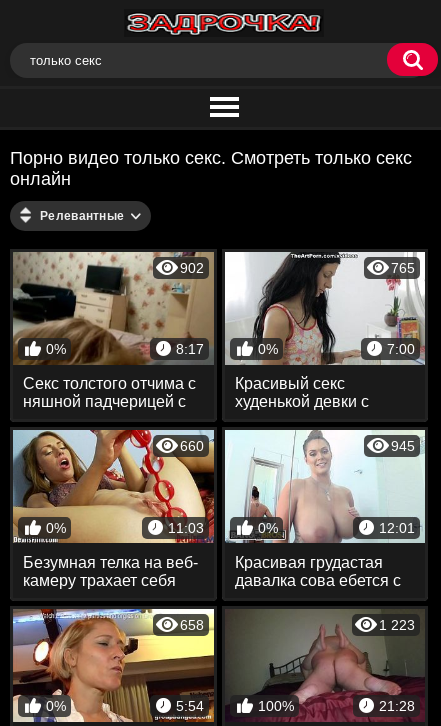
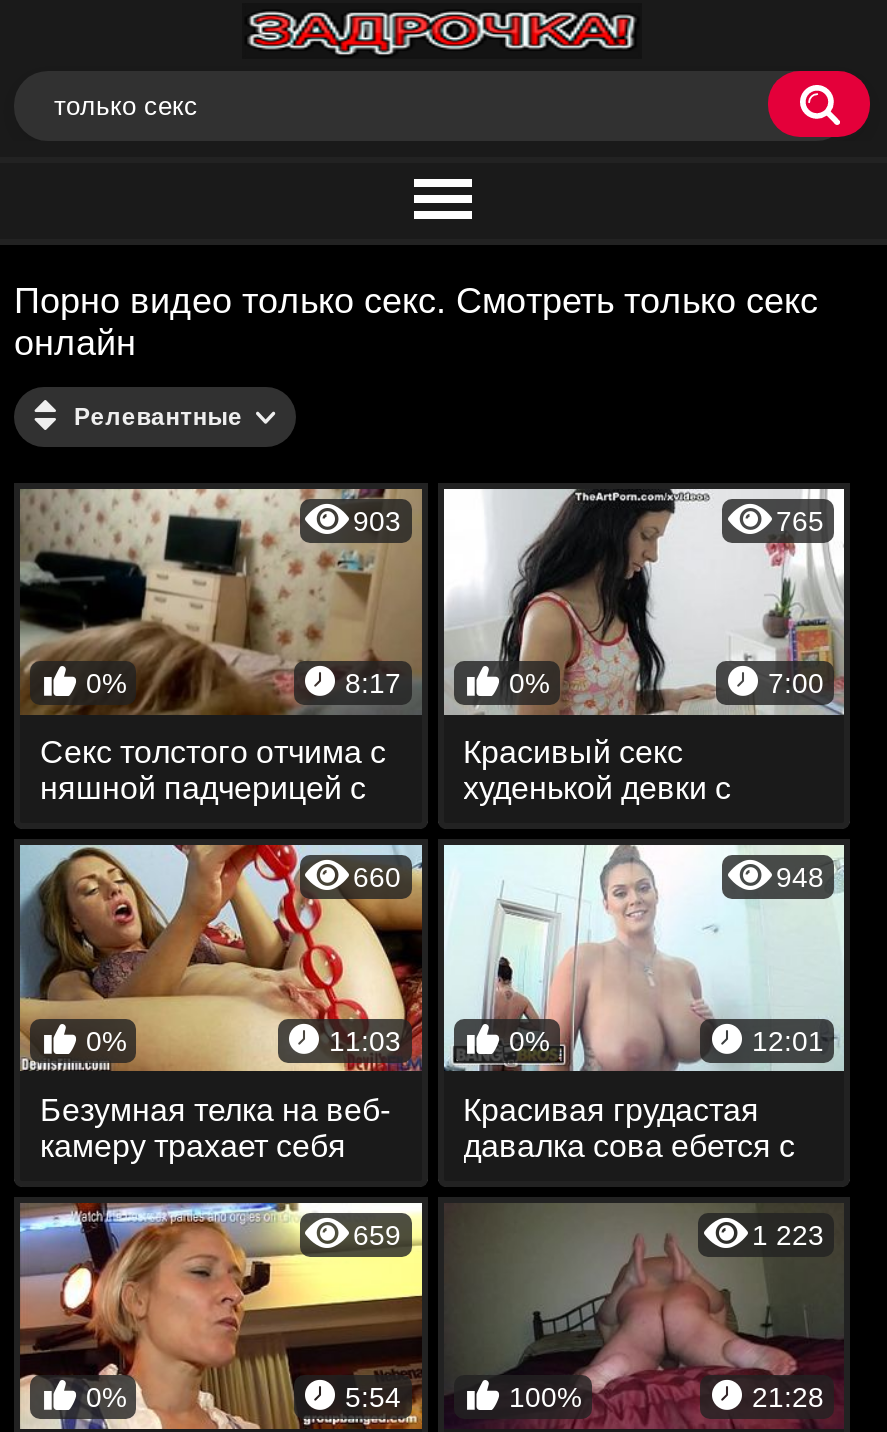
- 902
+ 903

- 945
+ 948

- 658
+ 659
